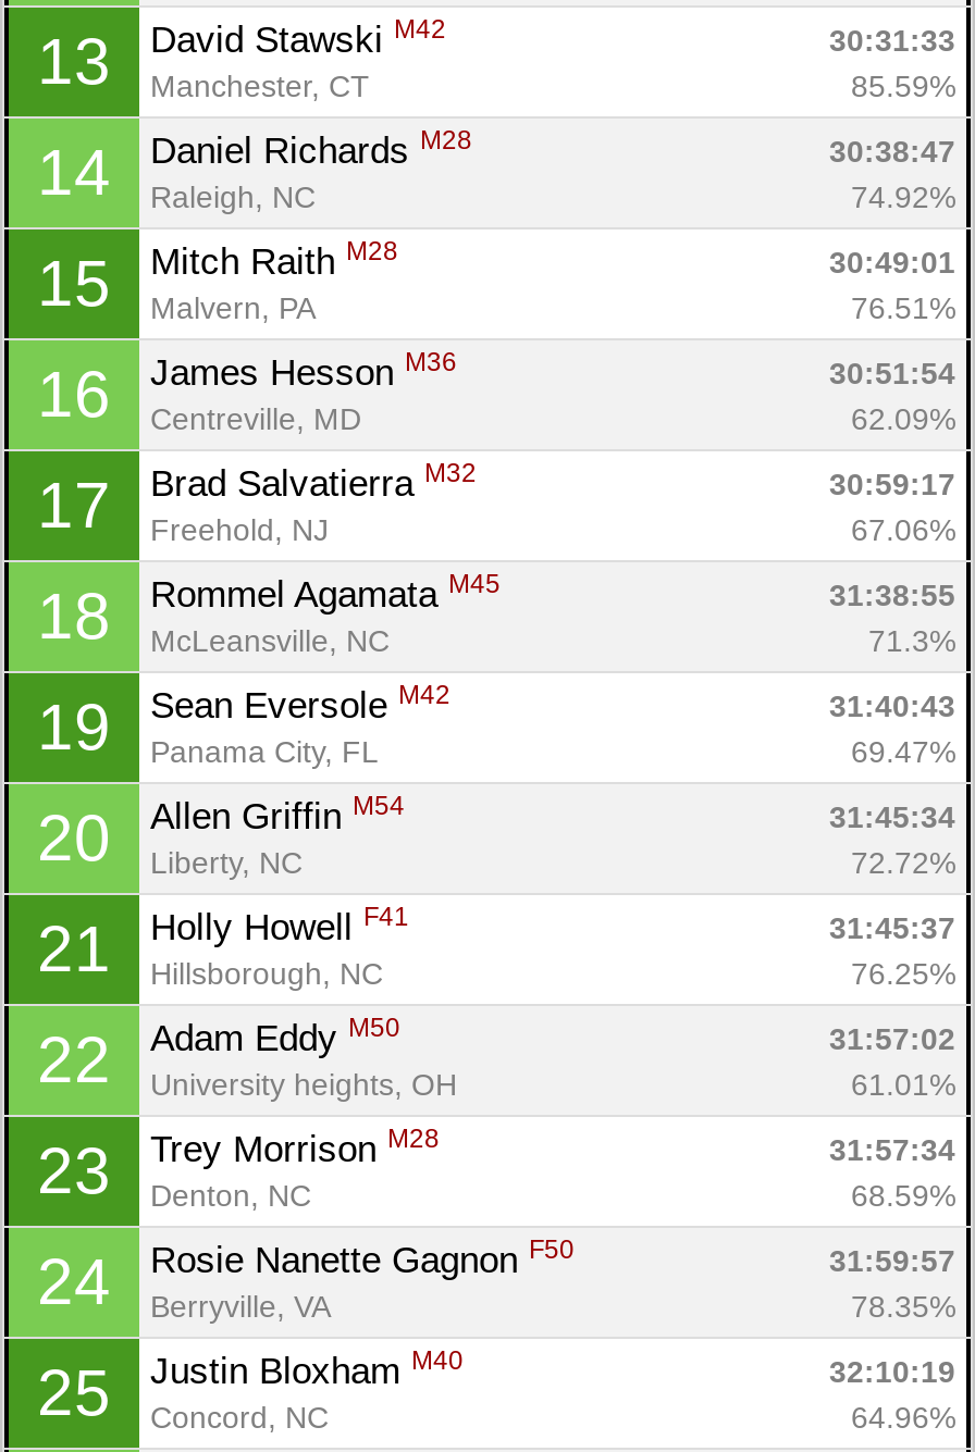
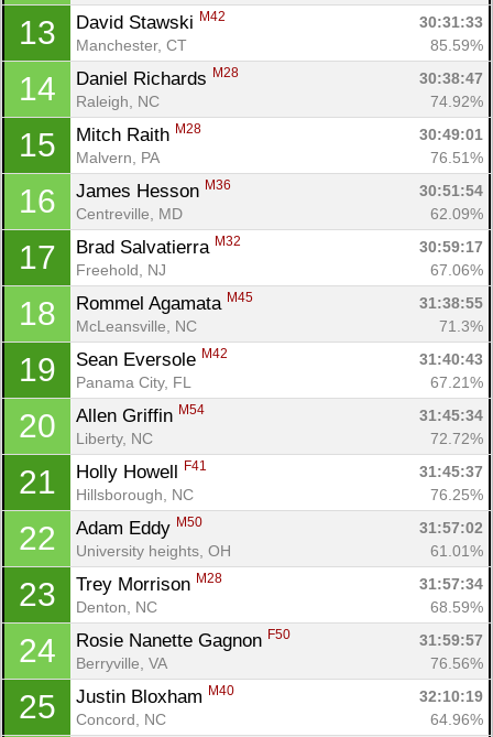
- 69.47%
+ 67.21%

- 78.35%
+ 76.56%
